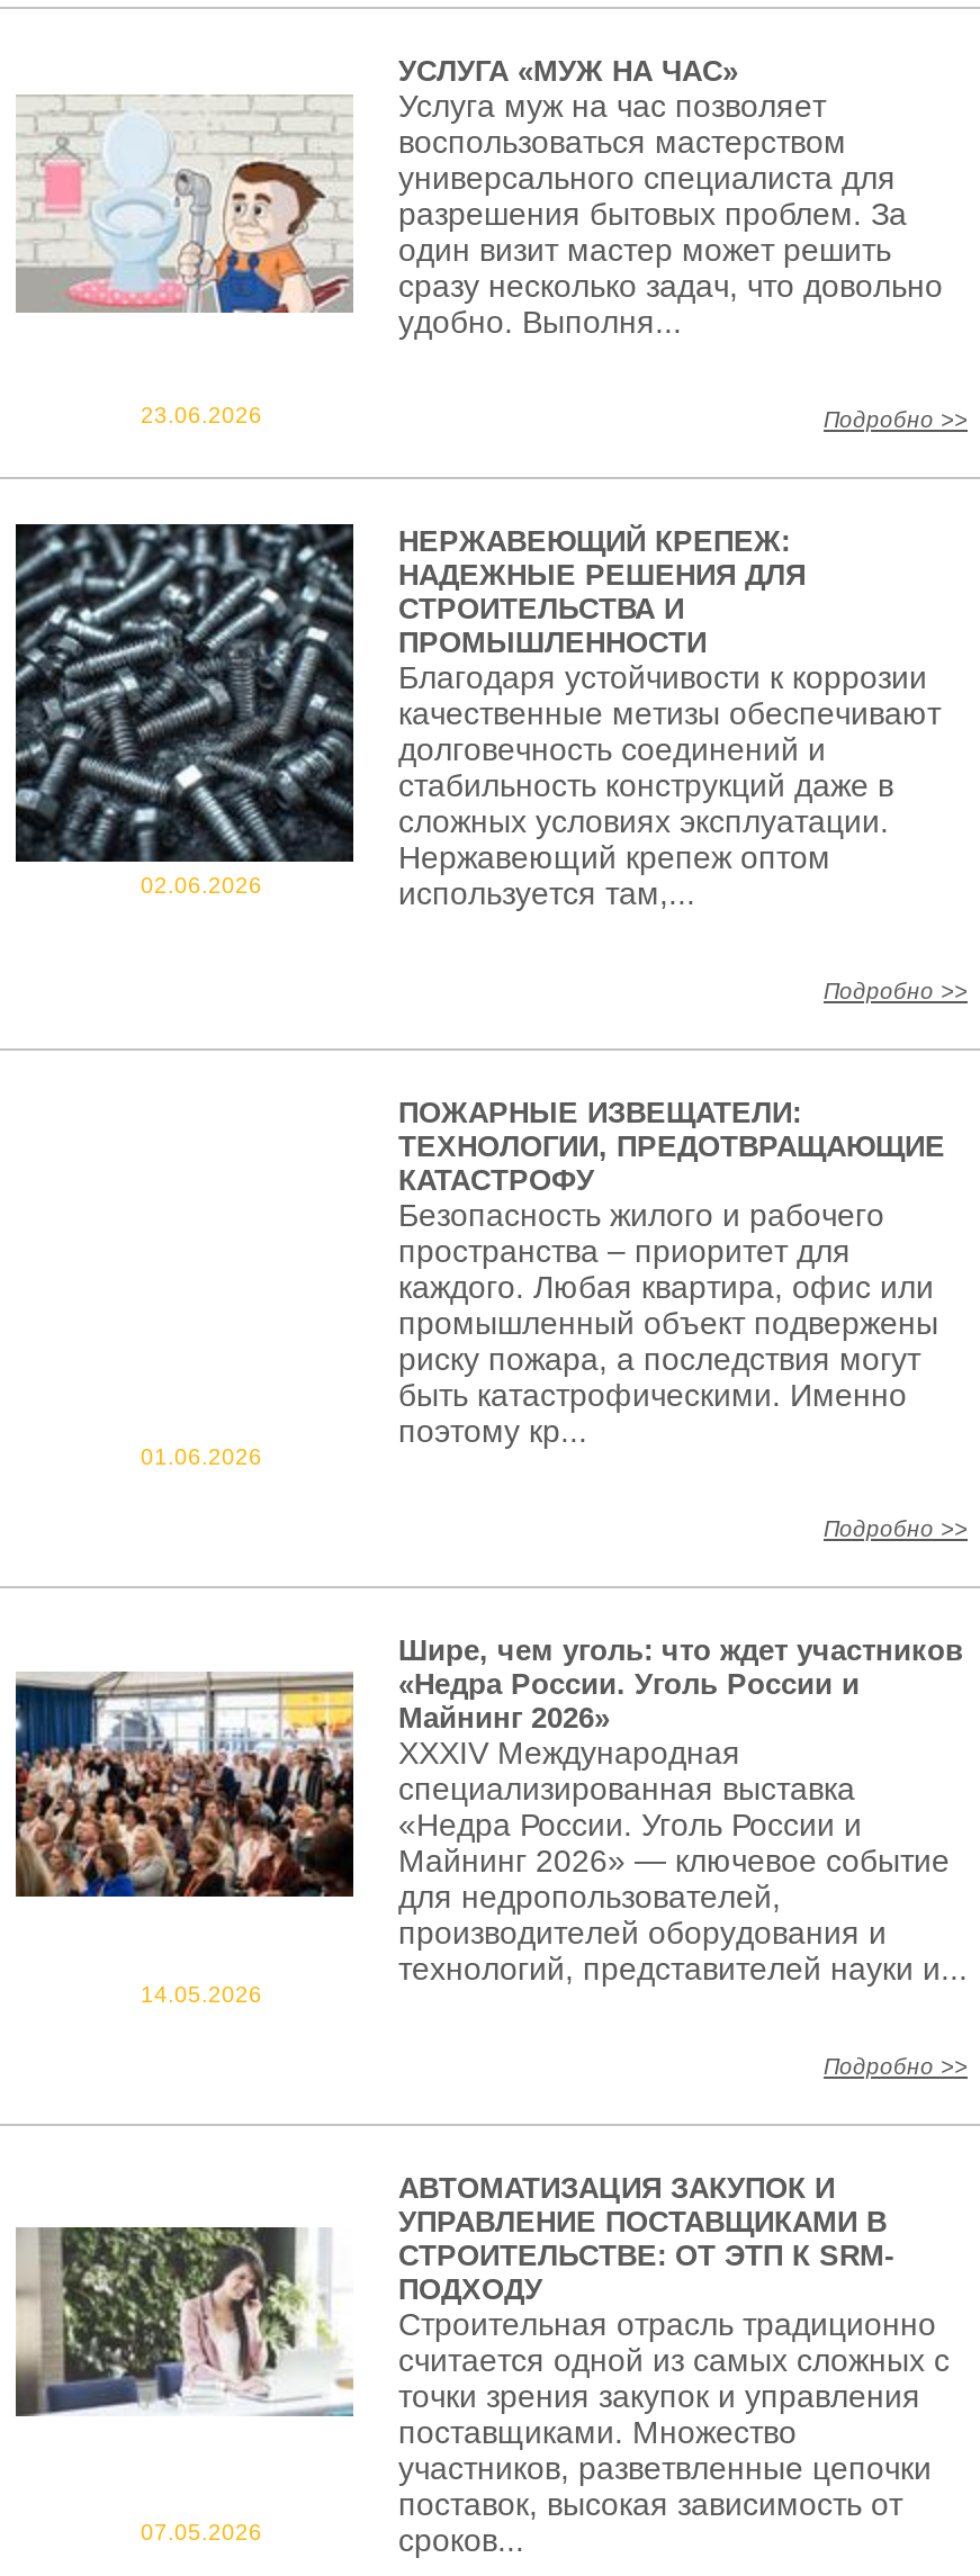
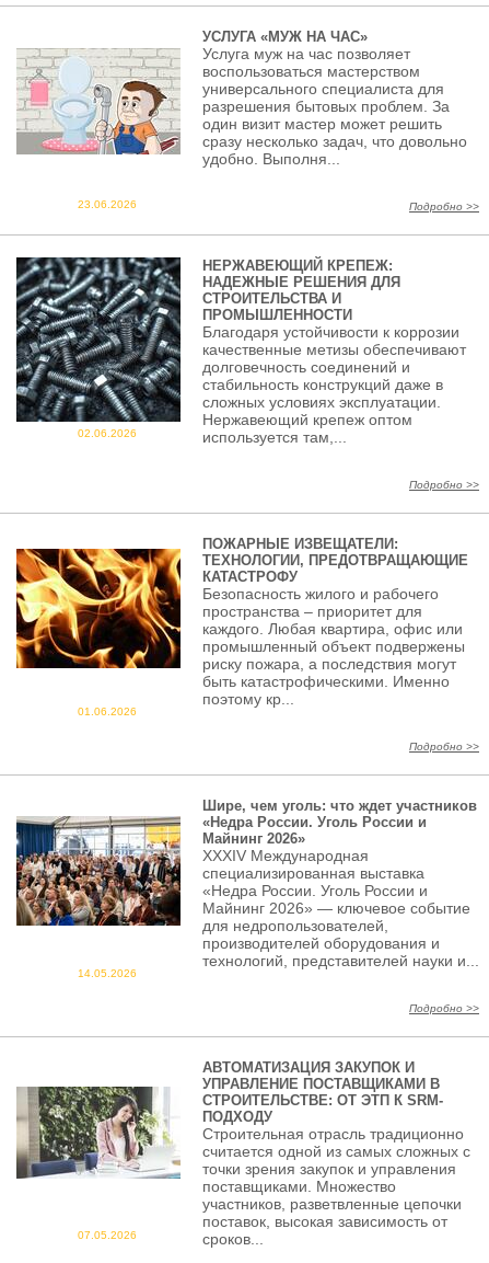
+ [image]
